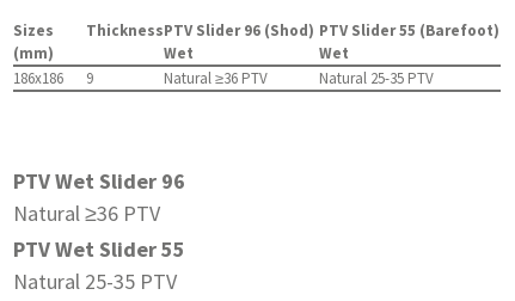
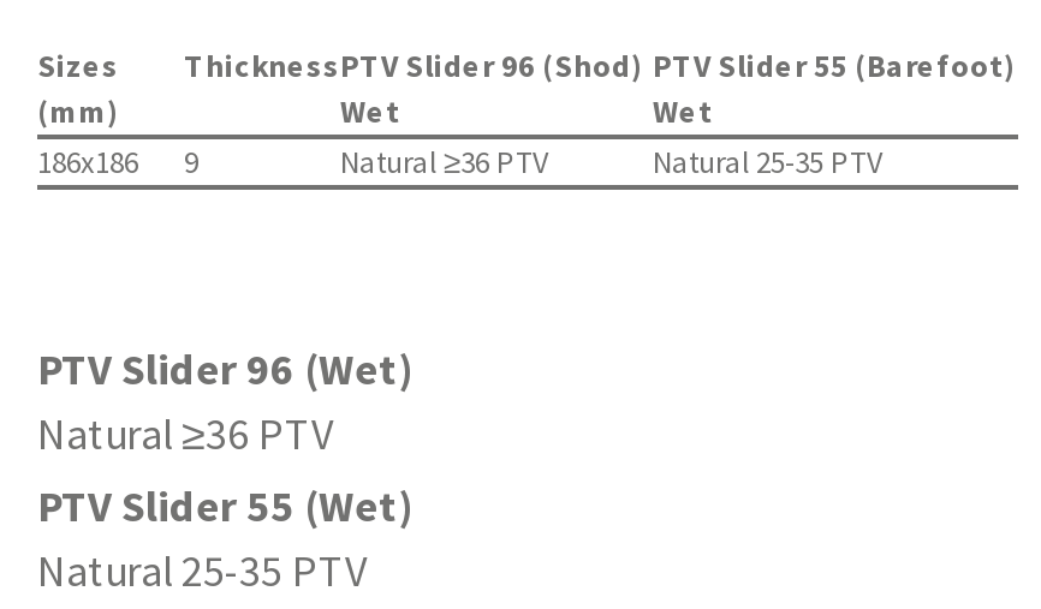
- PTV Wet Slider 96
+ PTV Slider 96 (Wet)

- PTV Wet Slider 55
+ PTV Slider 55 (Wet)
